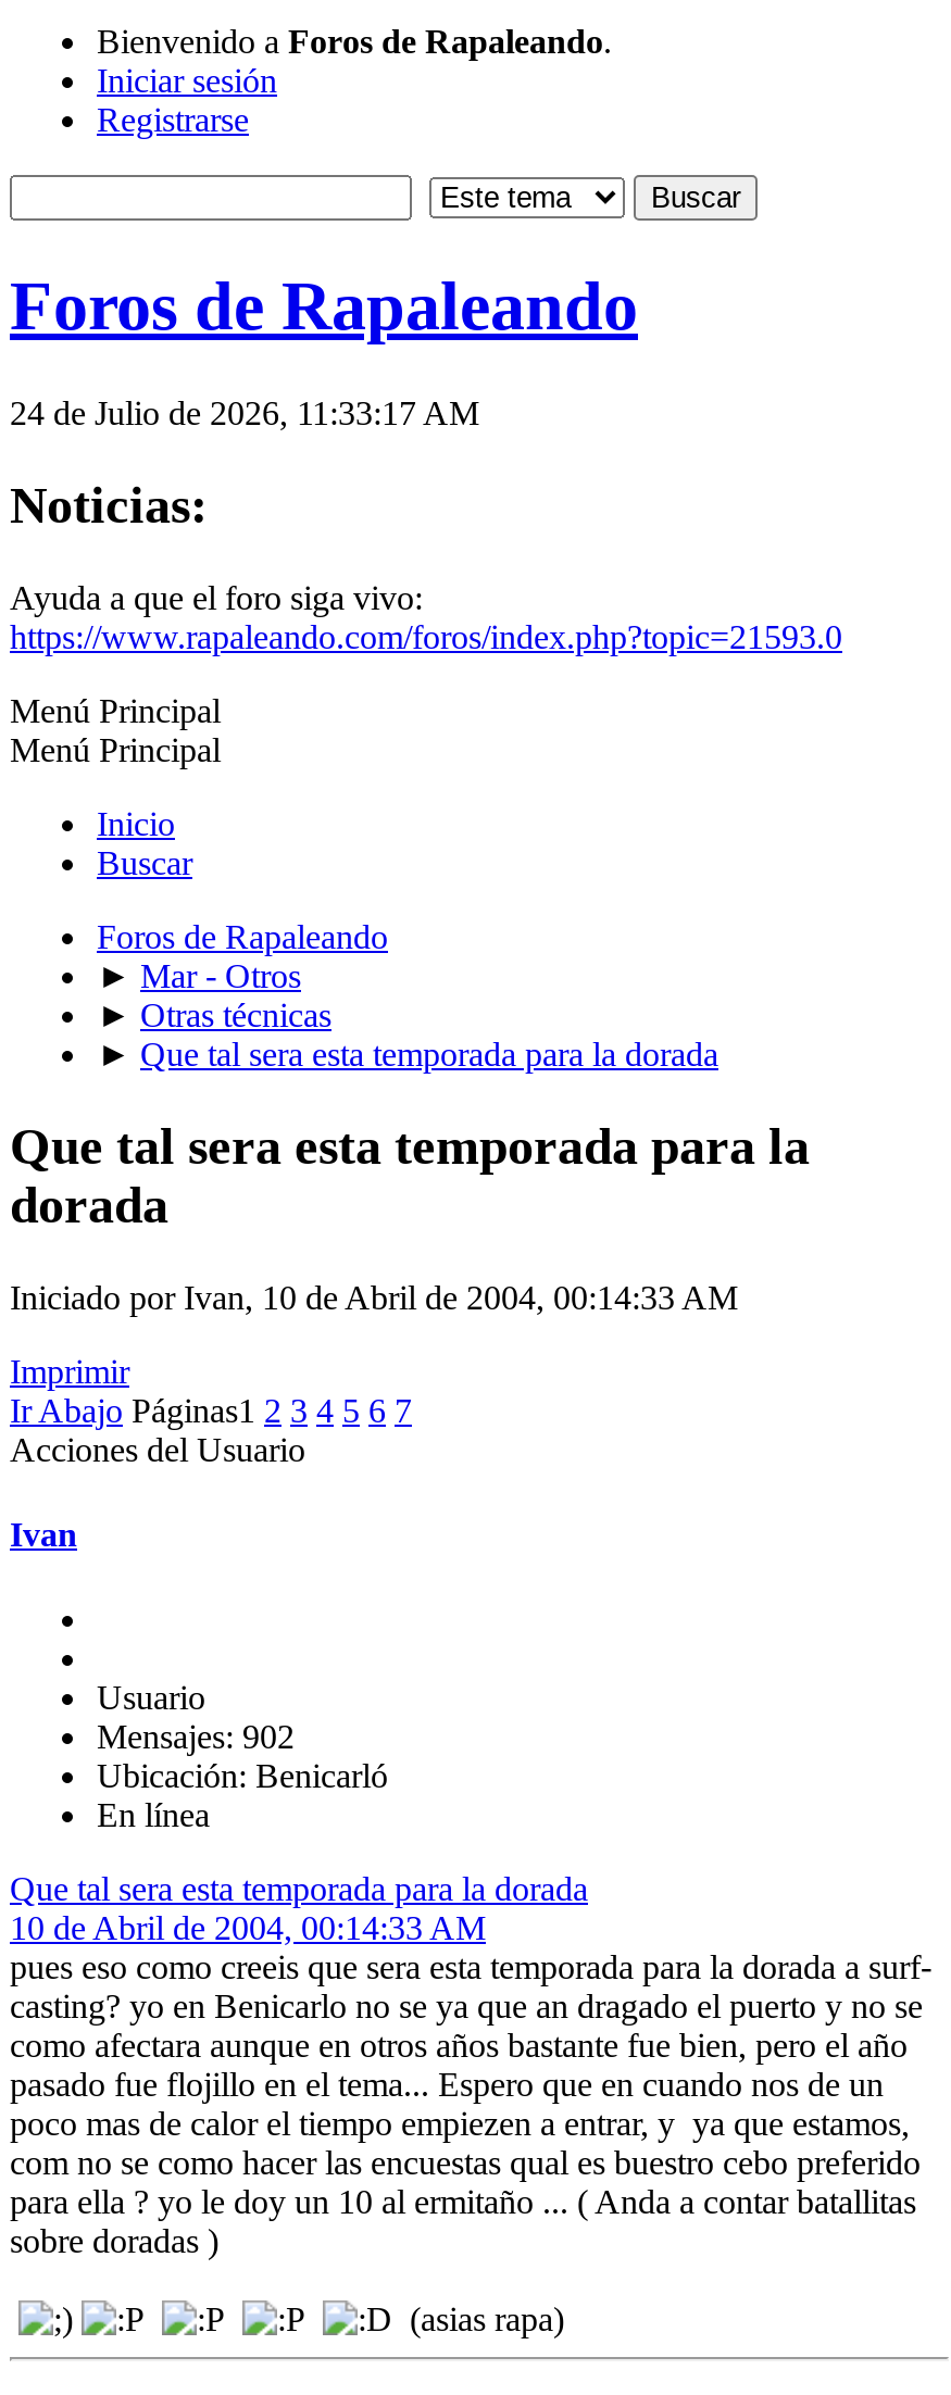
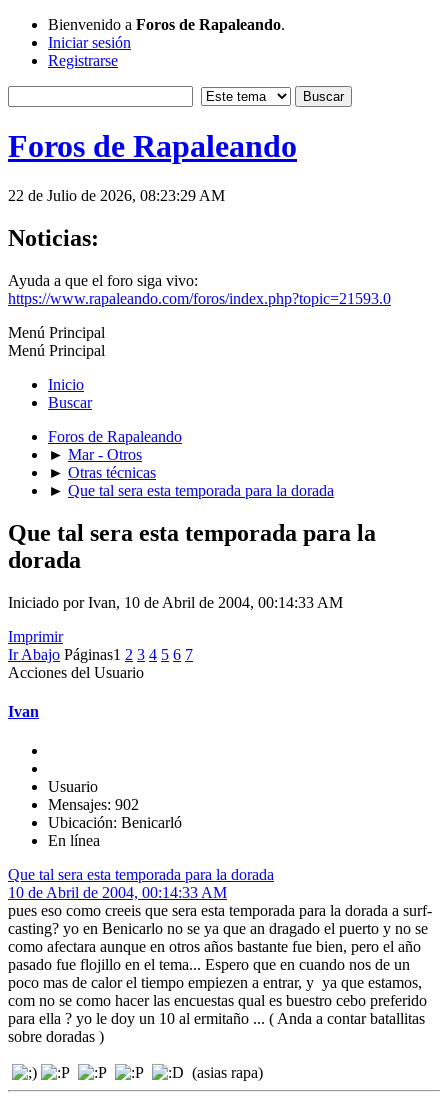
- 24 de Julio de 2026, 11:33:17 AM
+ 22 de Julio de 2026, 08:23:29 AM
